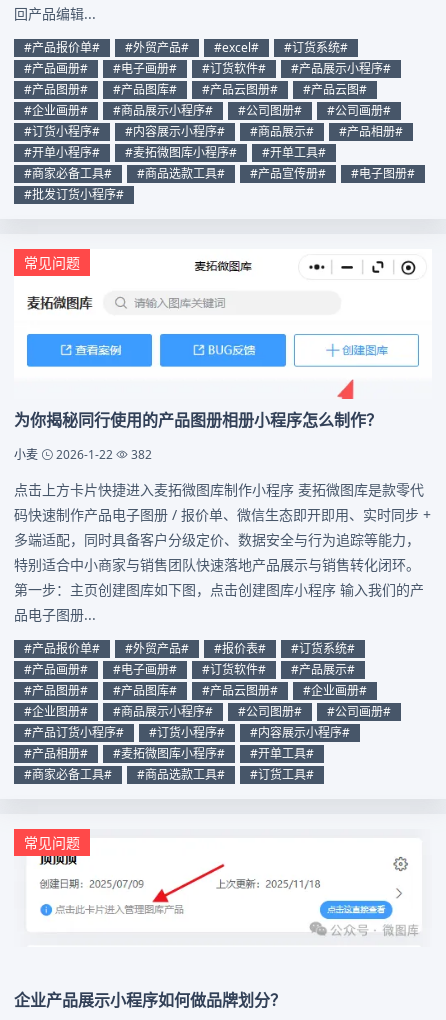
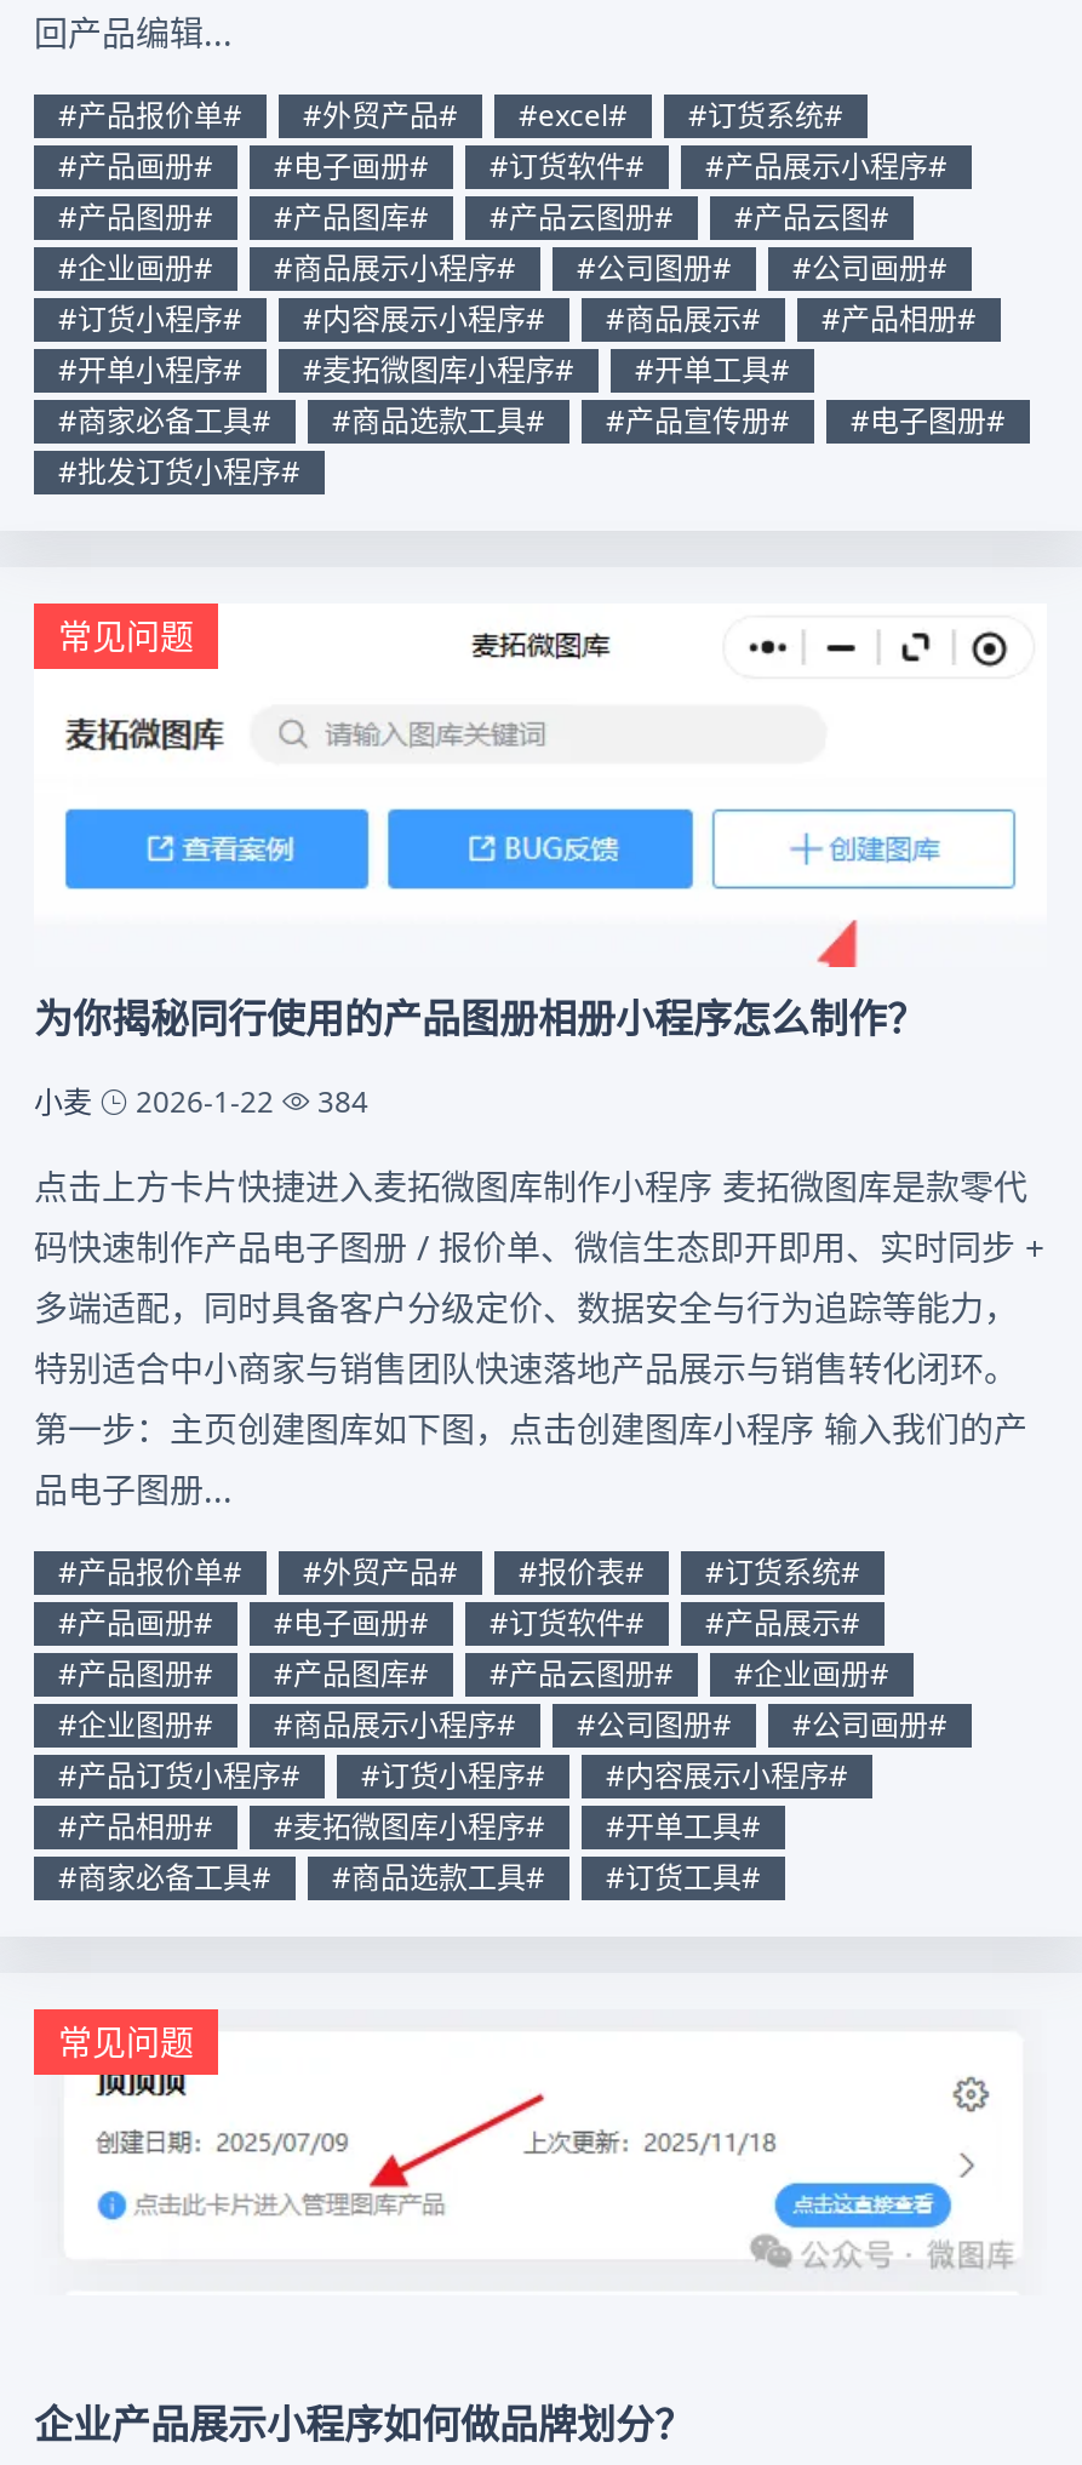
- 小麦 2026-1-22 382
+ 小麦 2026-1-22 384
